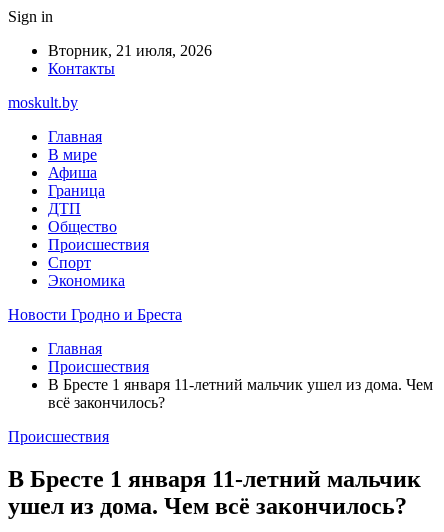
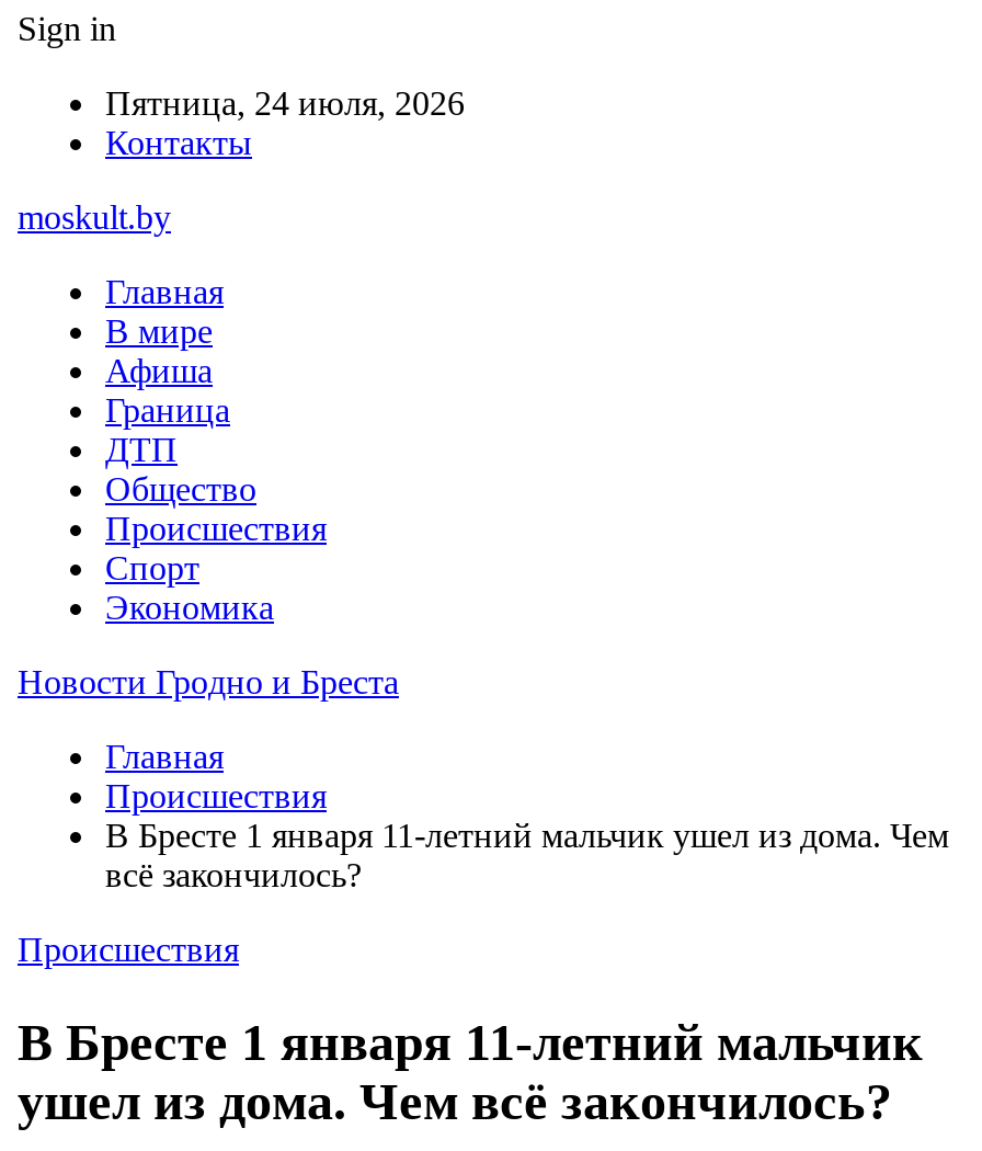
- Вторник, 21 июля, 2026
+ Пятница, 24 июля, 2026
